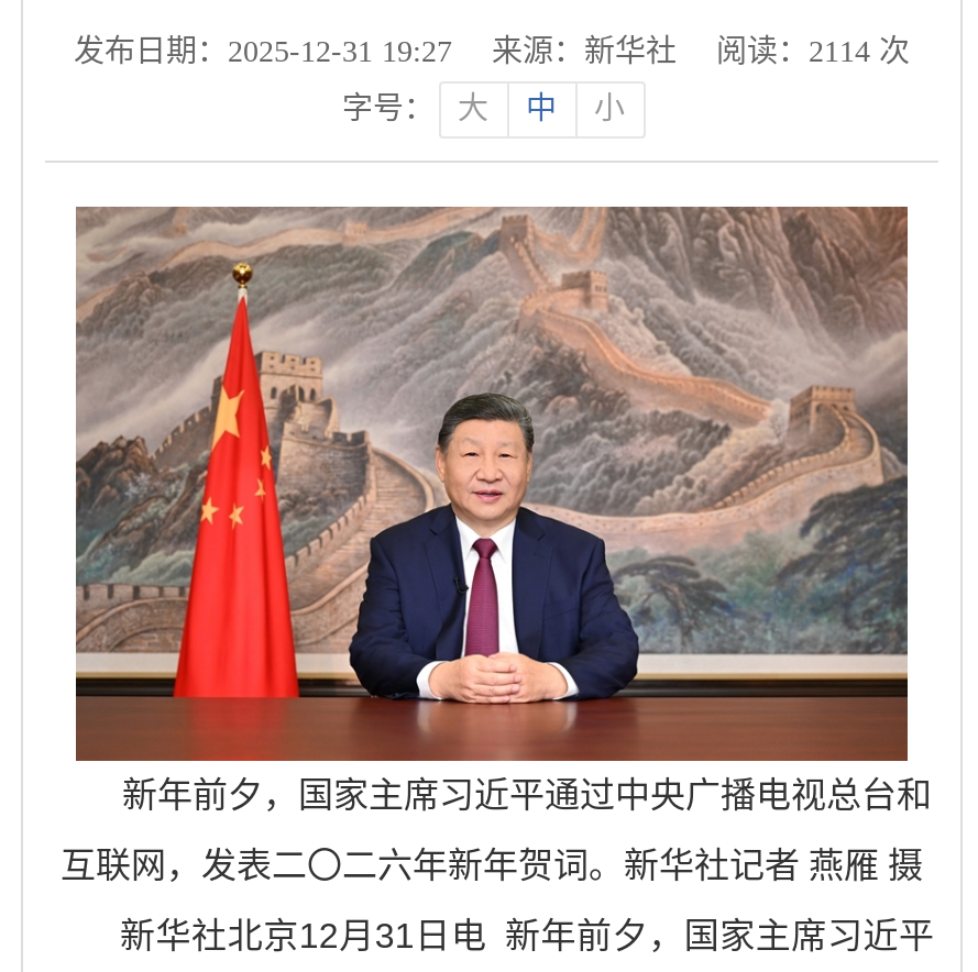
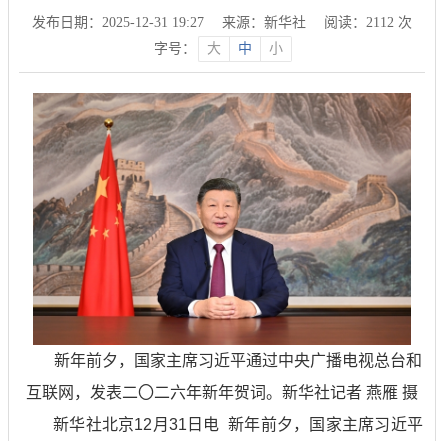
- 发布日期：2025-12-31 19:27 来源：新华社 阅读：2114次
+ 发布日期：2025-12-31 19:27 来源：新华社 阅读：2112次
